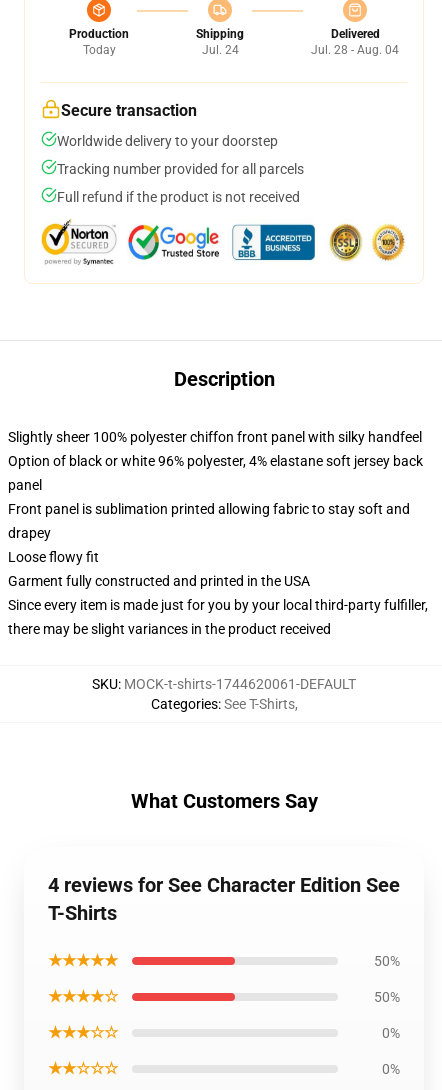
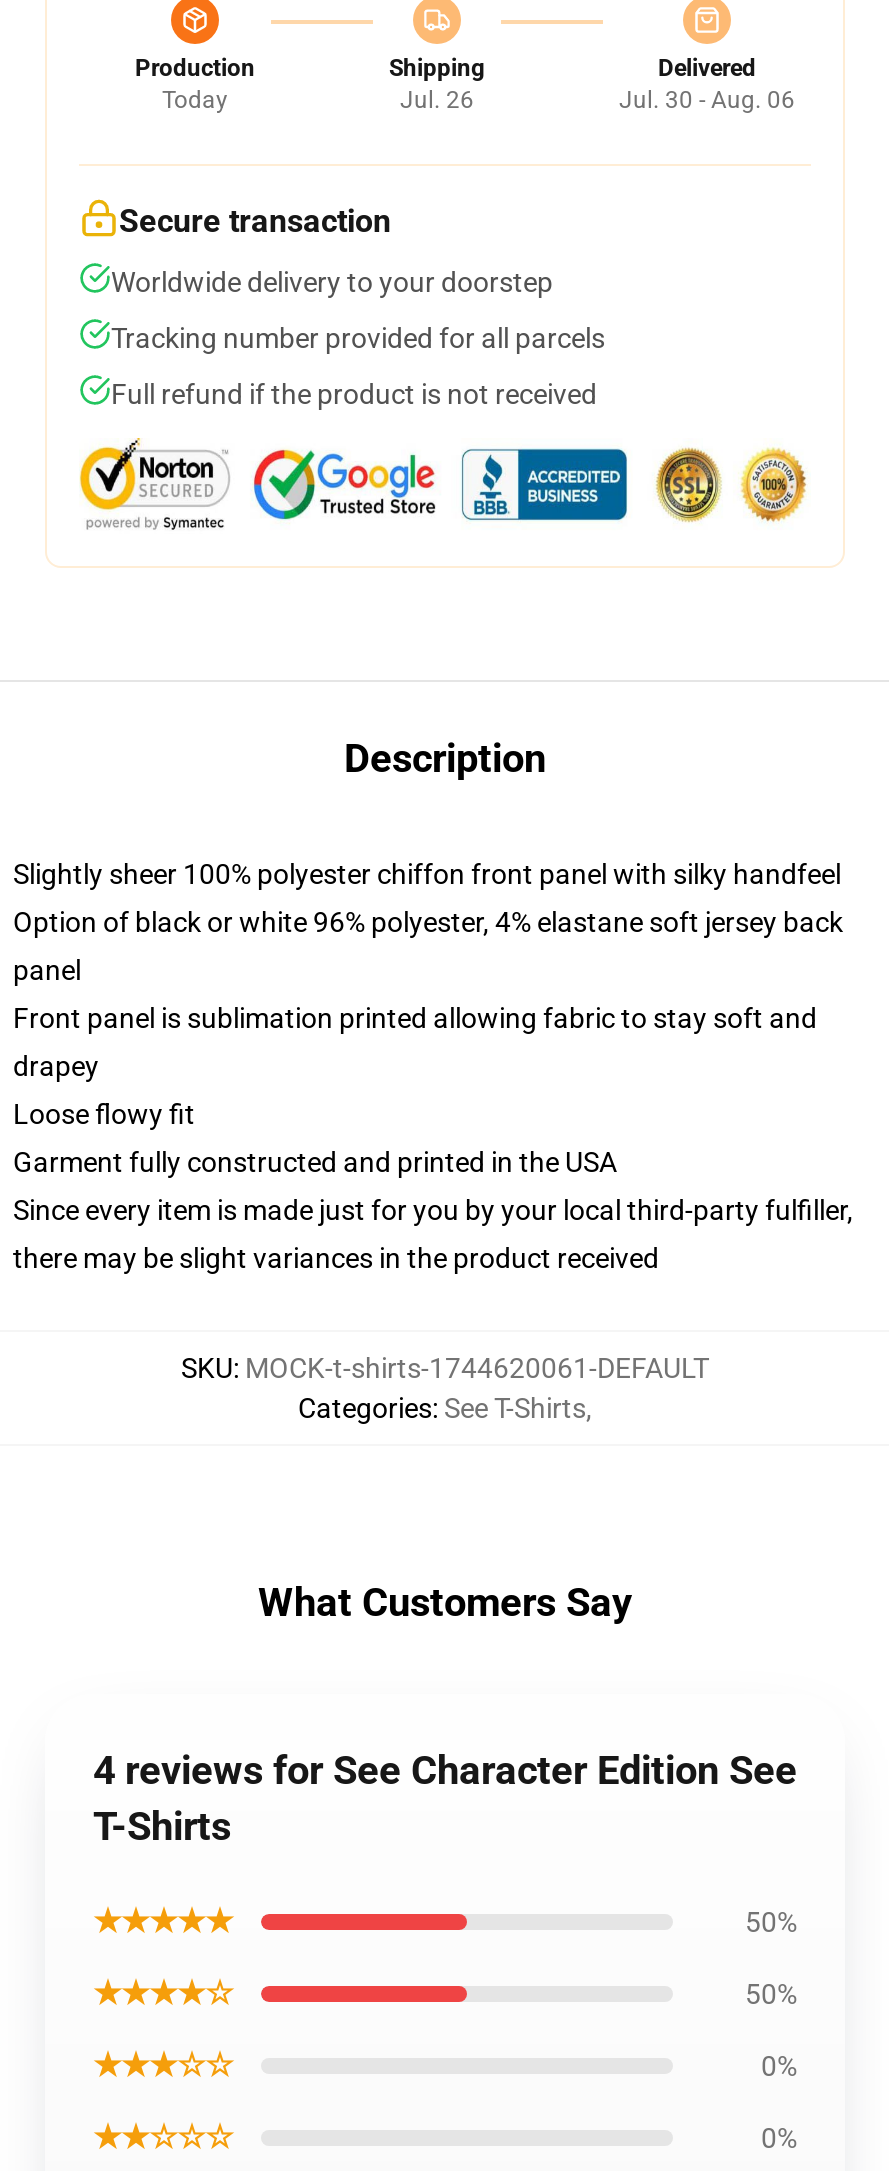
- Jul. 24
+ Jul. 26

- Jul. 28 - Aug. 04
+ Jul. 30 - Aug. 06
